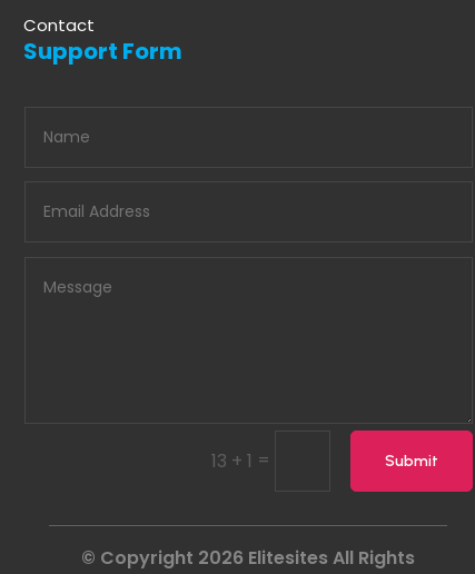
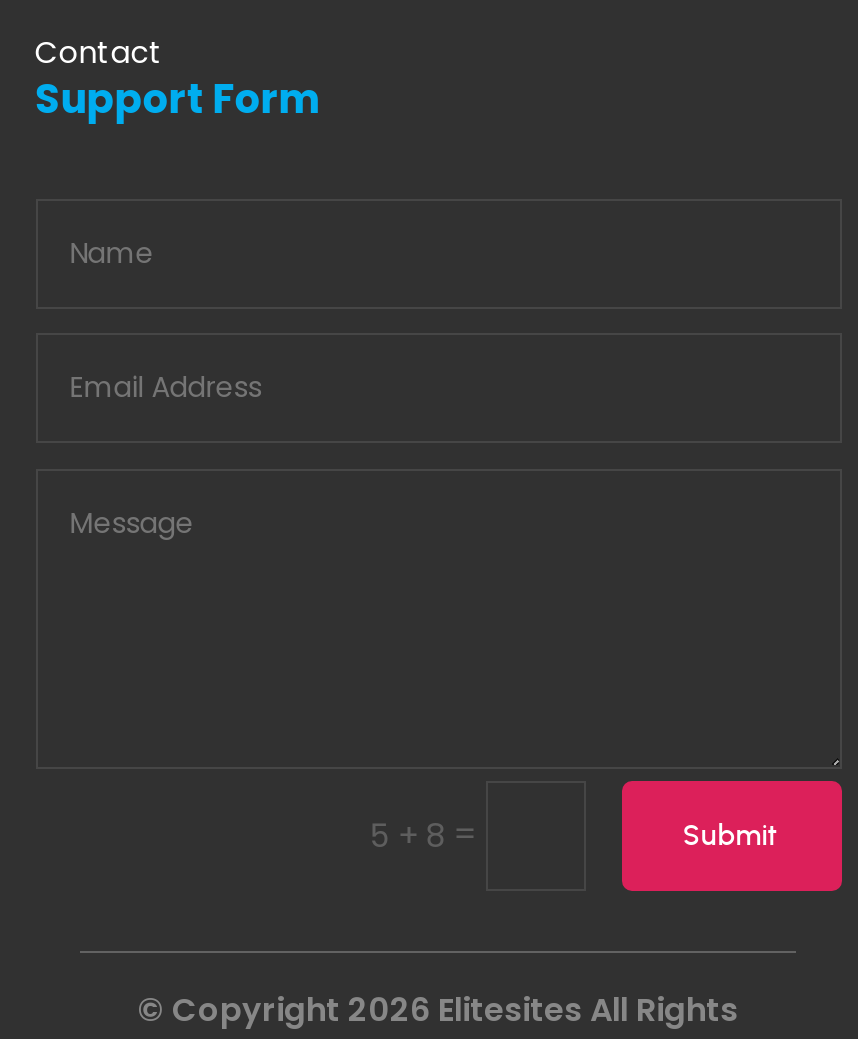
- 13 + 1 =
+ 5 + 8 =
